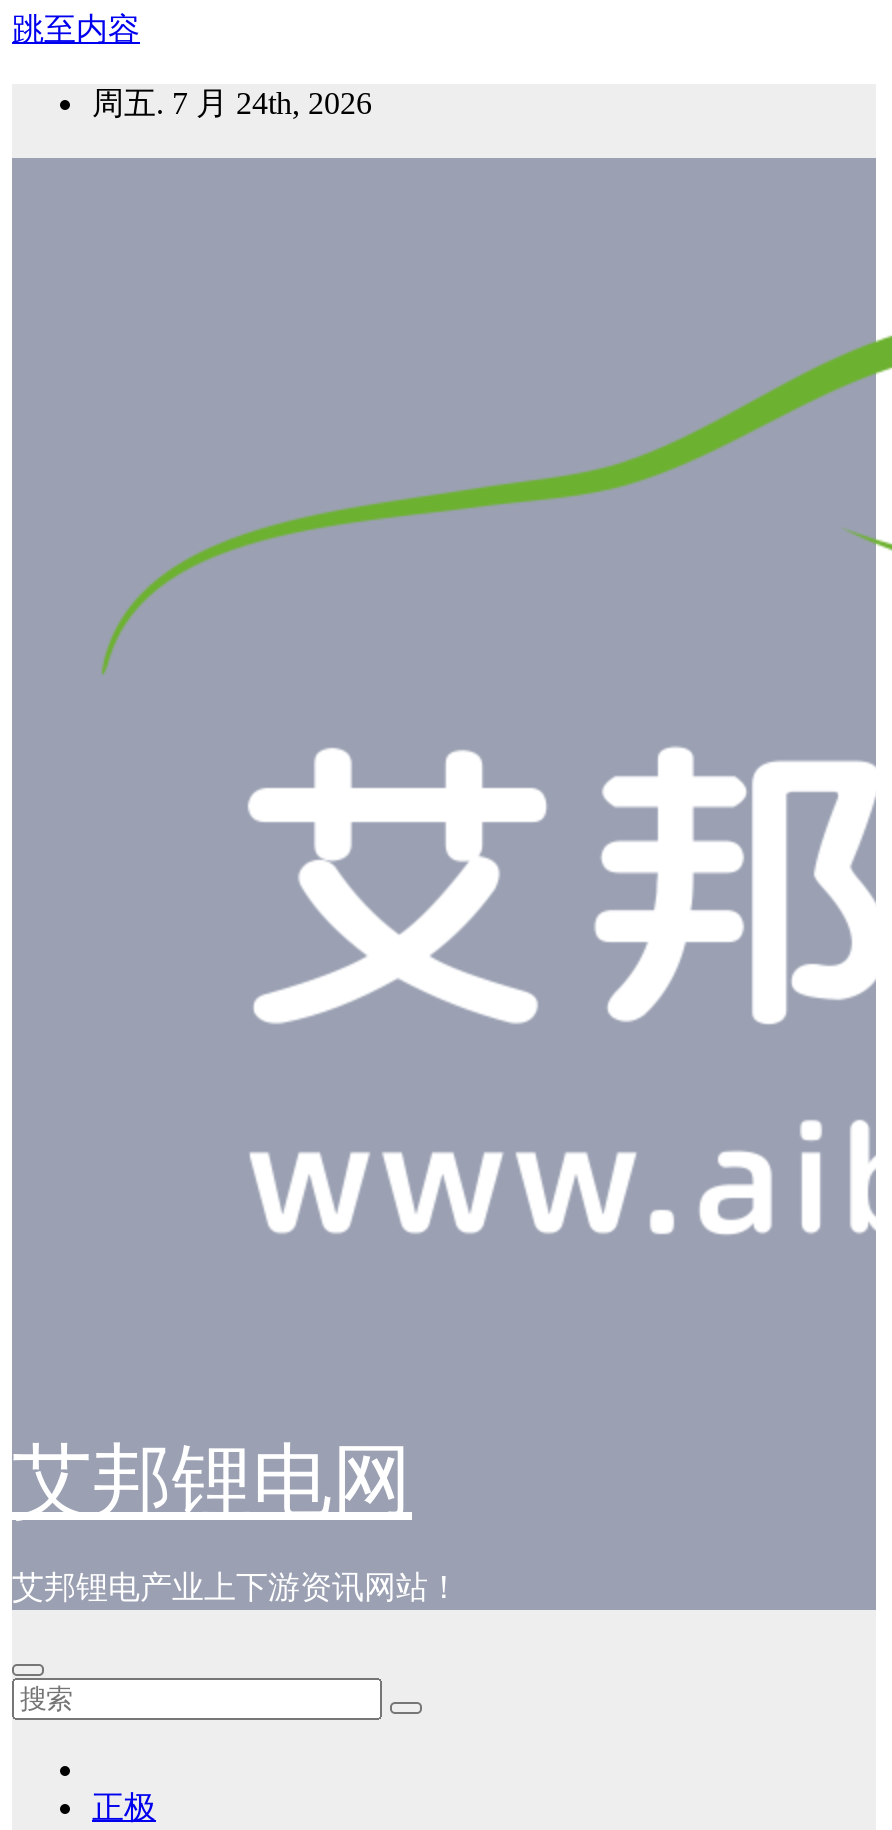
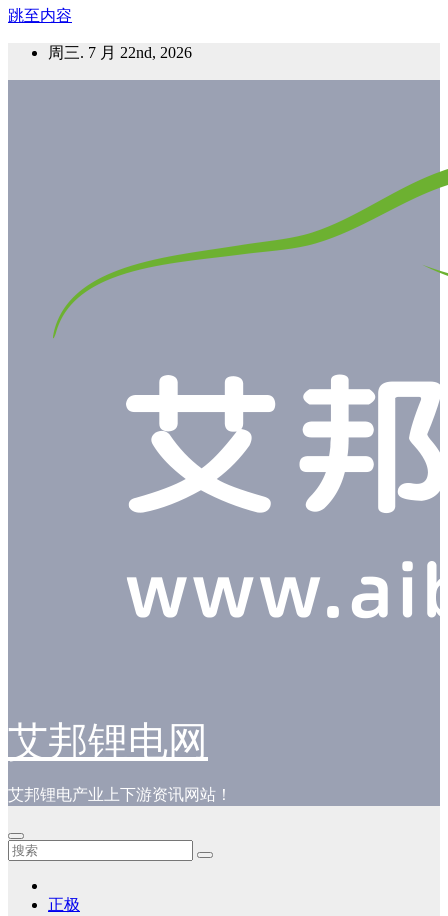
- 周五. 7 月 24th, 2026
+ 周三. 7 月 22nd, 2026
